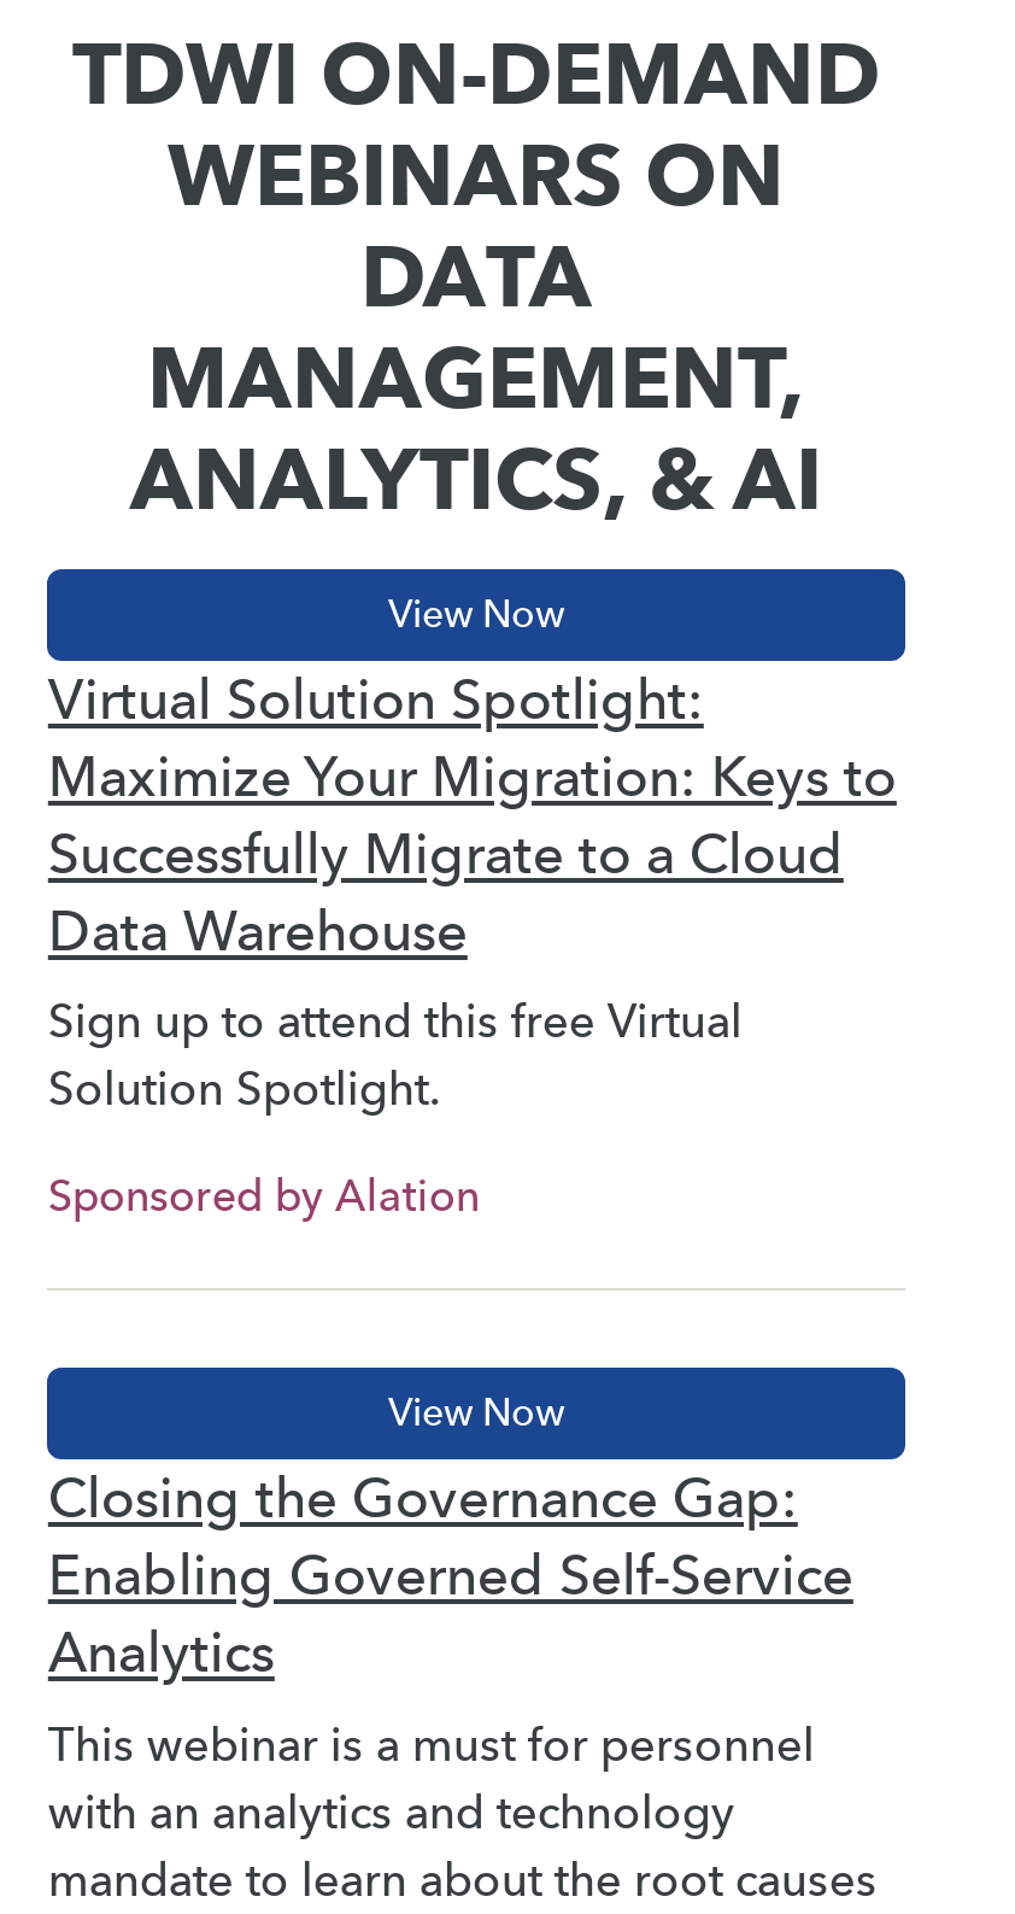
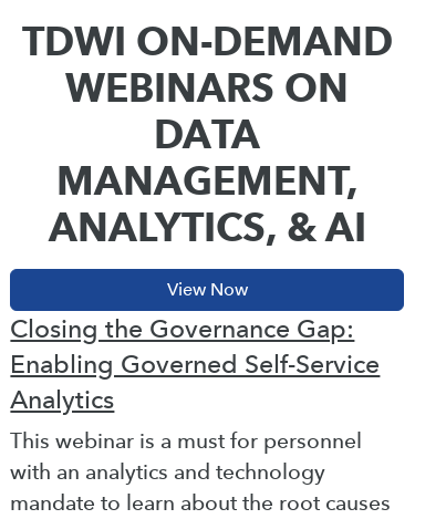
- Virtual Solution Spotlight:
- Maximize Your Migration: Keys to
- Successfully Migrate to a Cloud
- Data Warehouse
- Sign up to attend this free Virtual
- Solution Spotlight.
- Sponsored by Alation
